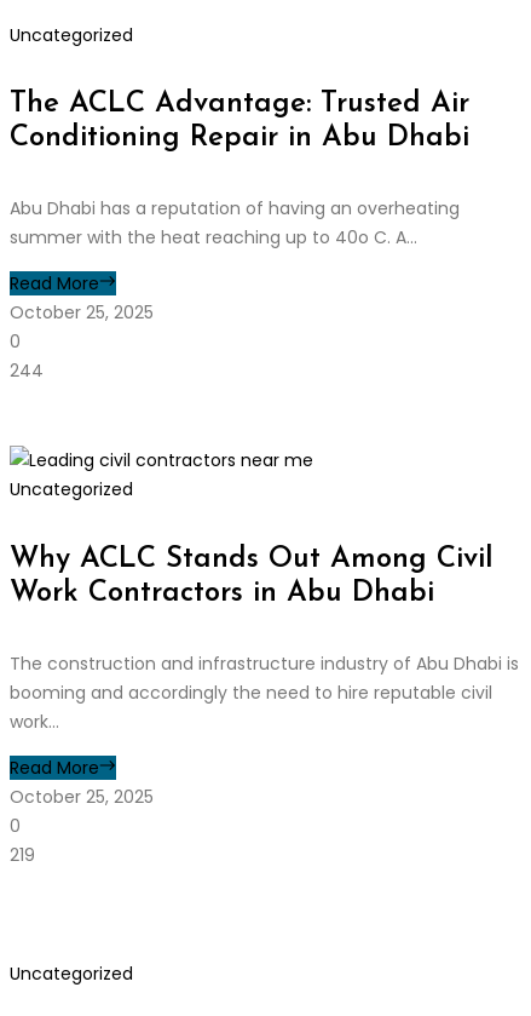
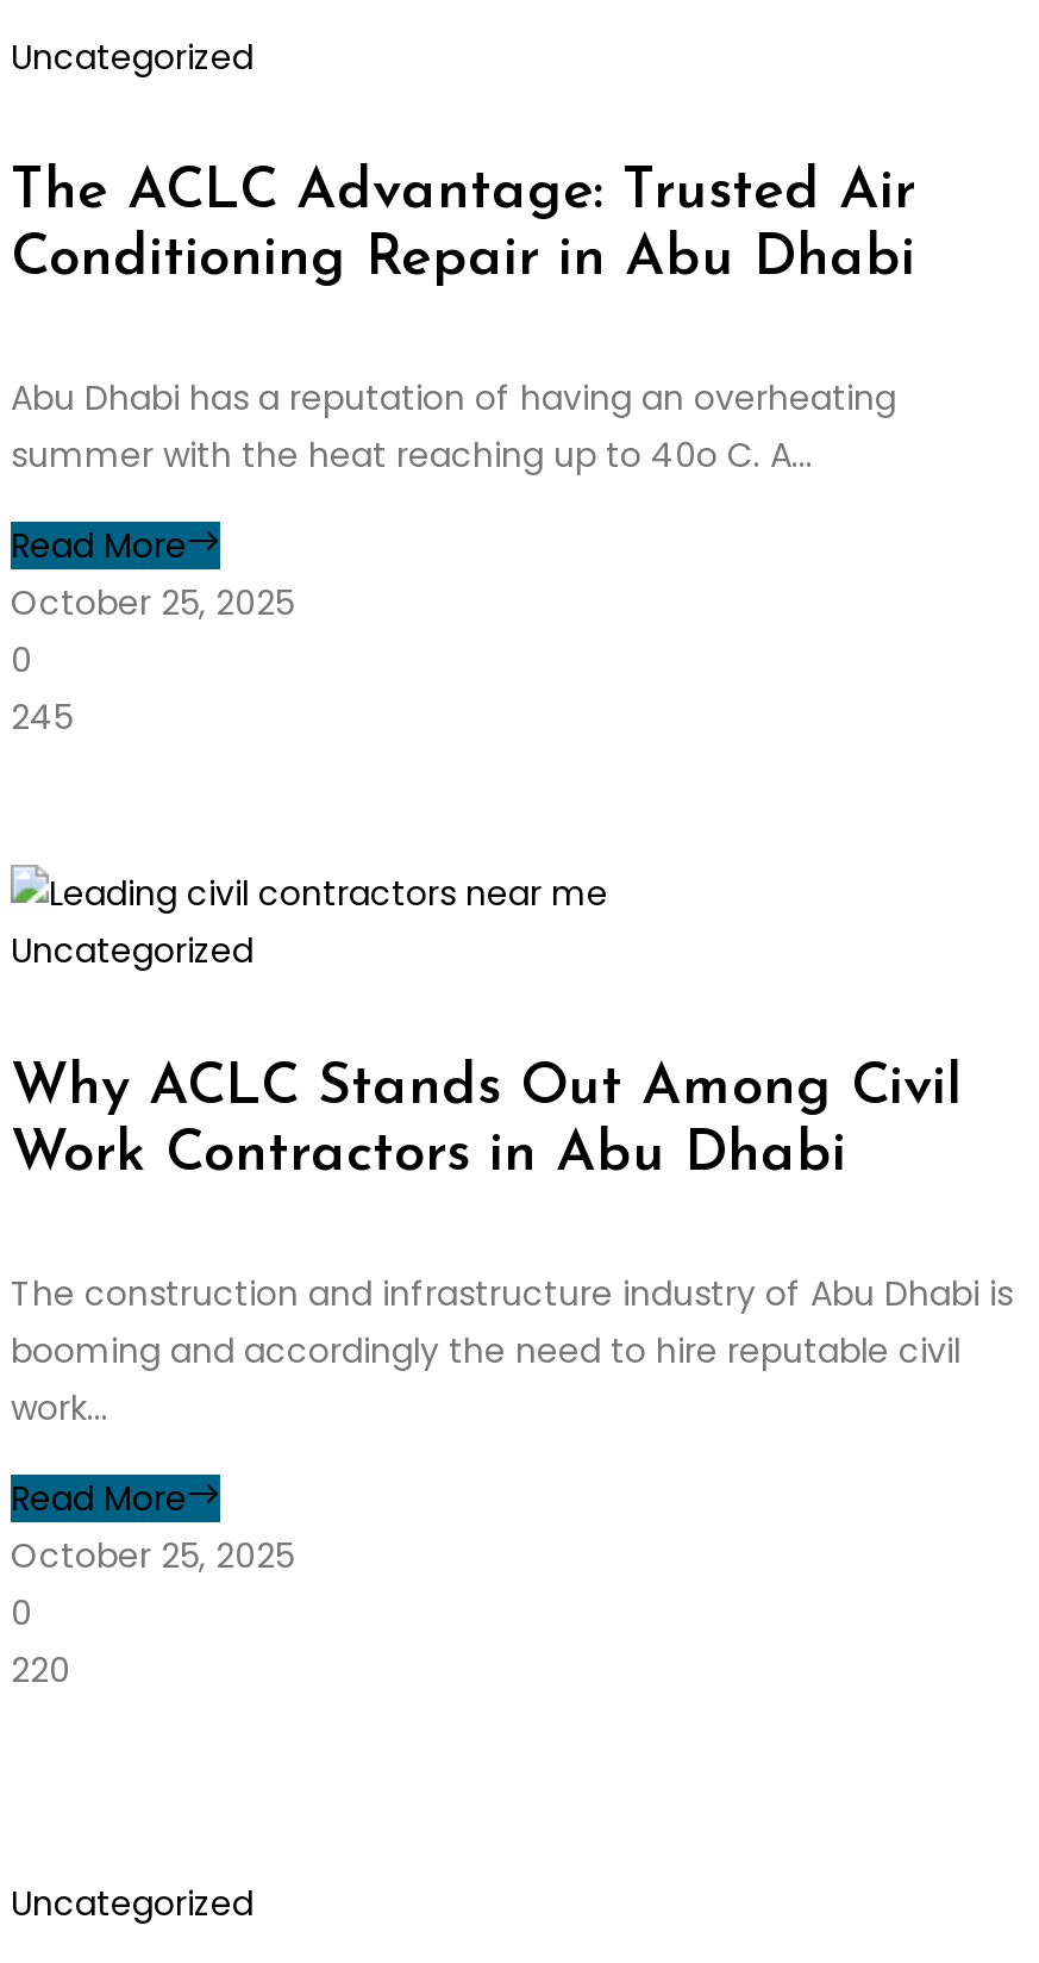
- 244
+ 245

- 219
+ 220
